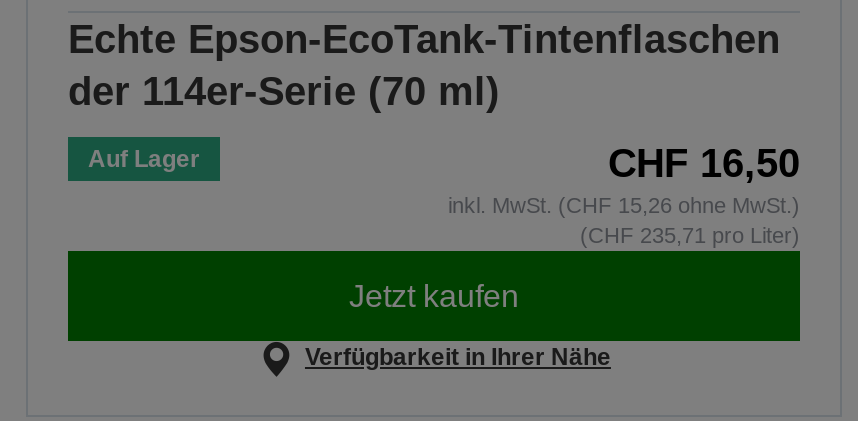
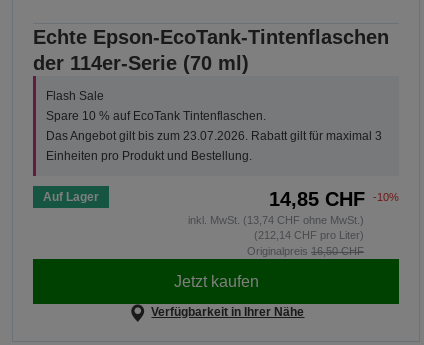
+ Flash Sale
+ Spare 10 % auf EcoTank Tintenflaschen.
+ Das Angebot gilt bis zum 23.07.2026. Rabatt gilt für maximal 3
+ Einheiten pro Produkt und Bestellung.

- CHF 16,50
- inkl. MwSt. (CHF 15,26 ohne MwSt.)
- (CHF 235,71 pro Liter)
+ 14,85 CHF
+ -10%
+ inkl. MwSt. (13,74 CHF ohne MwSt.)
+ (212,14 CHF pro Liter)
+ Originalpreis 16,50 CHF
